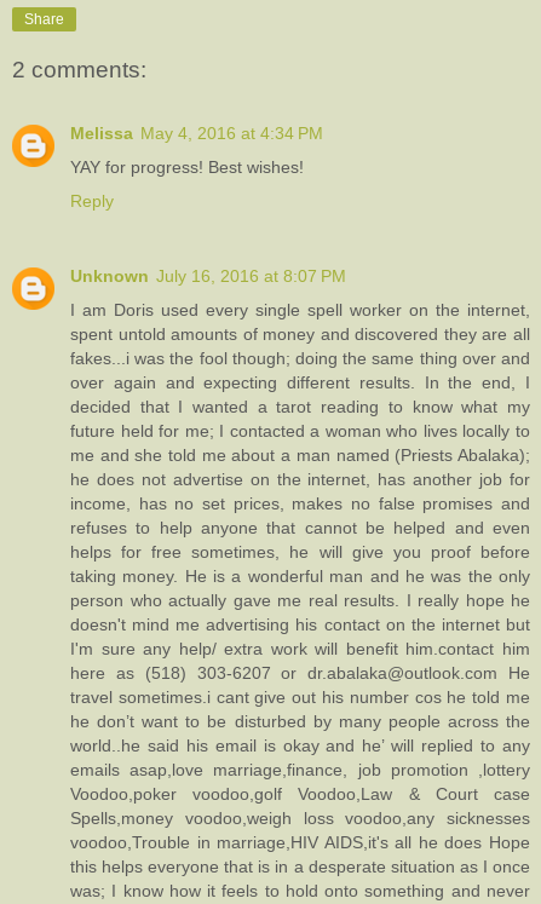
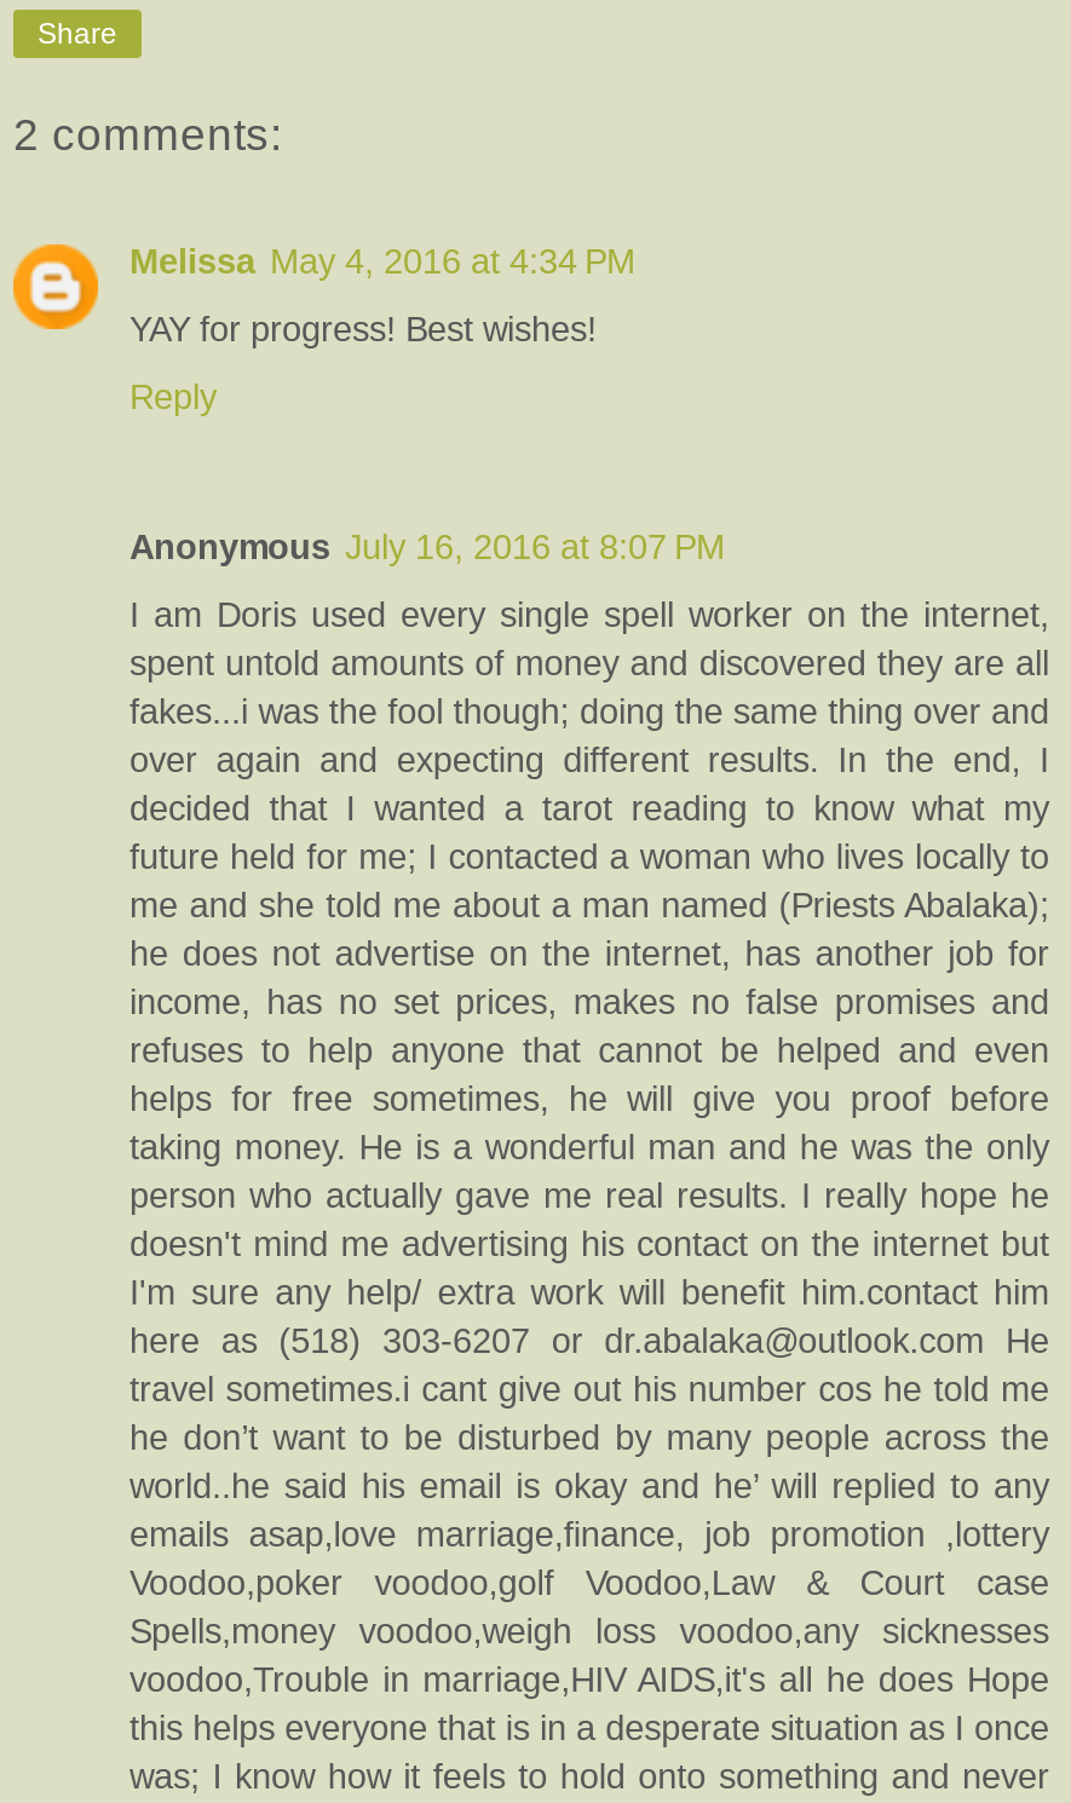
- [image]

- Unknown July 16, 2016 at 8:07 PM
+ Anonymous July 16, 2016 at 8:07 PM
